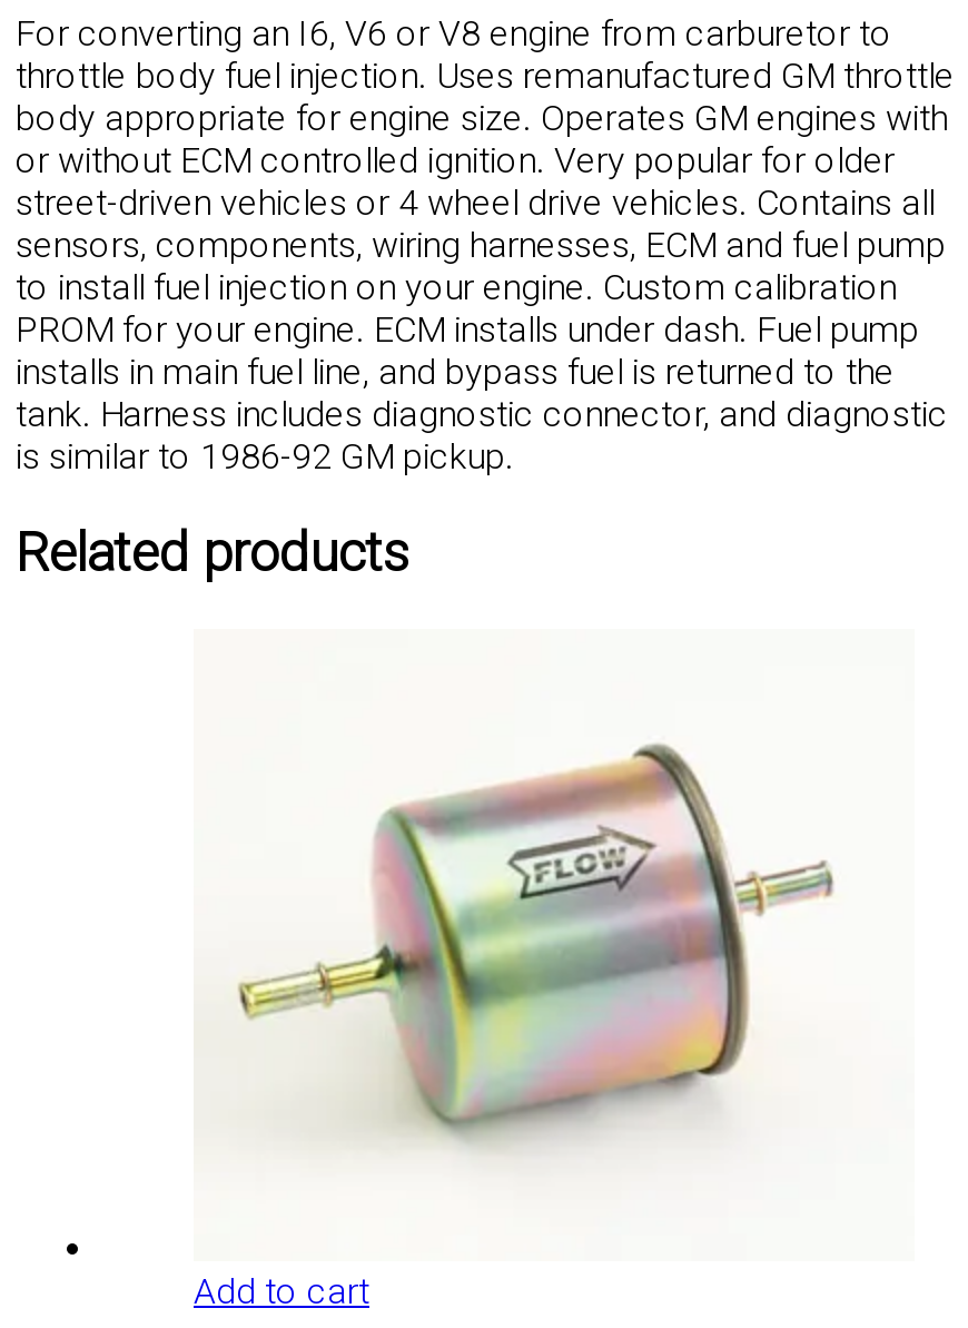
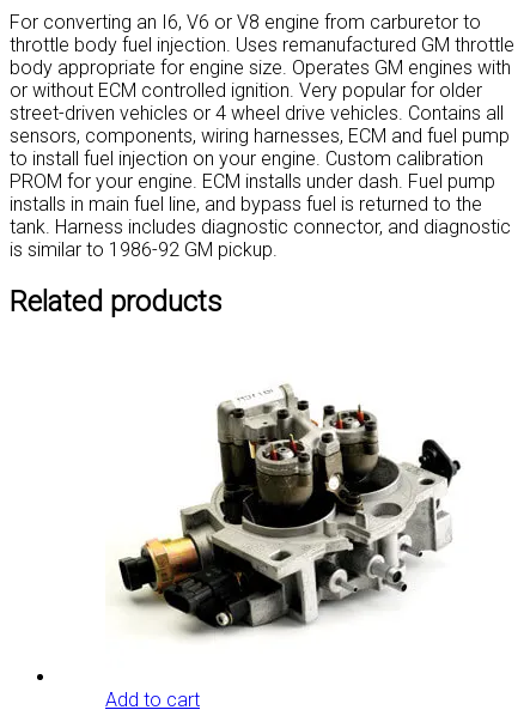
- [image]
+ [image]
